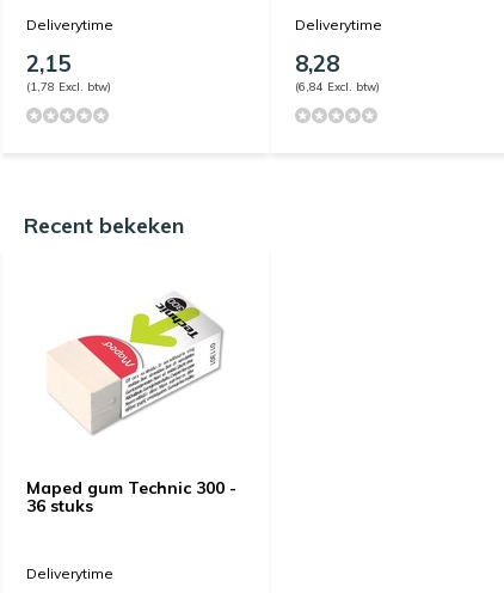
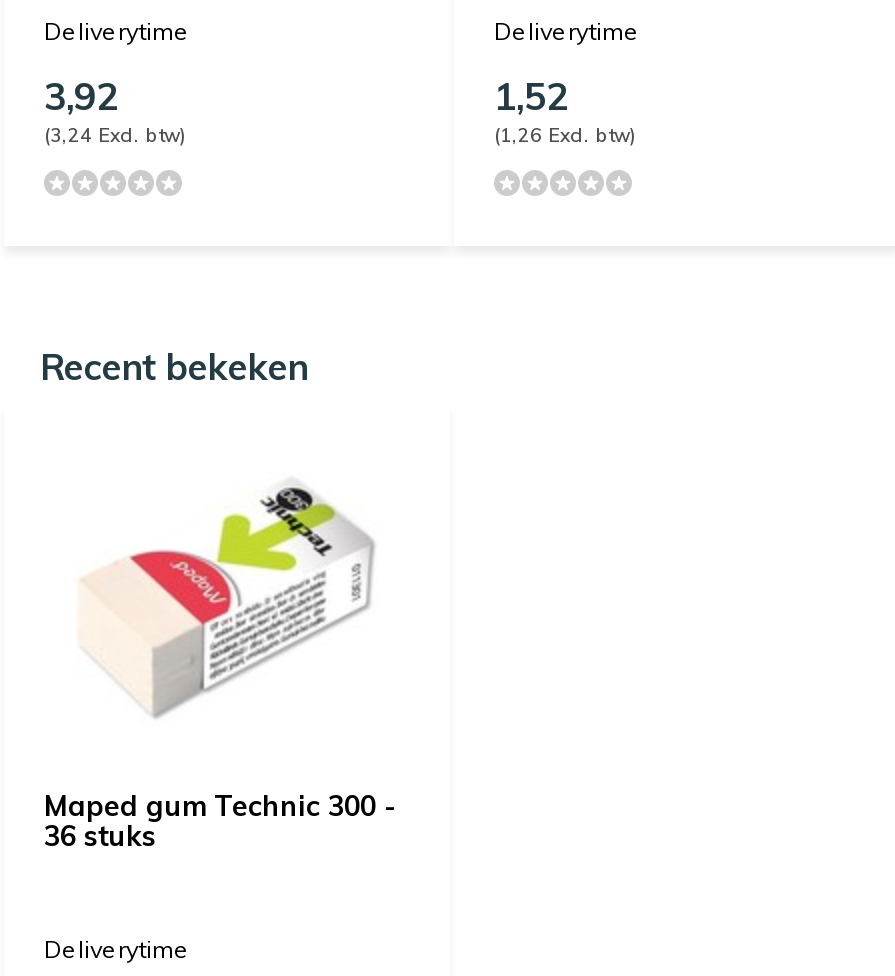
- 2,15
- (1,78 Excl. btw)
+ 3,92
+ (3,24 Excl. btw)

- 8,28
+ 1,52

- (6,84 Excl. btw)
+ (1,26 Excl. btw)
